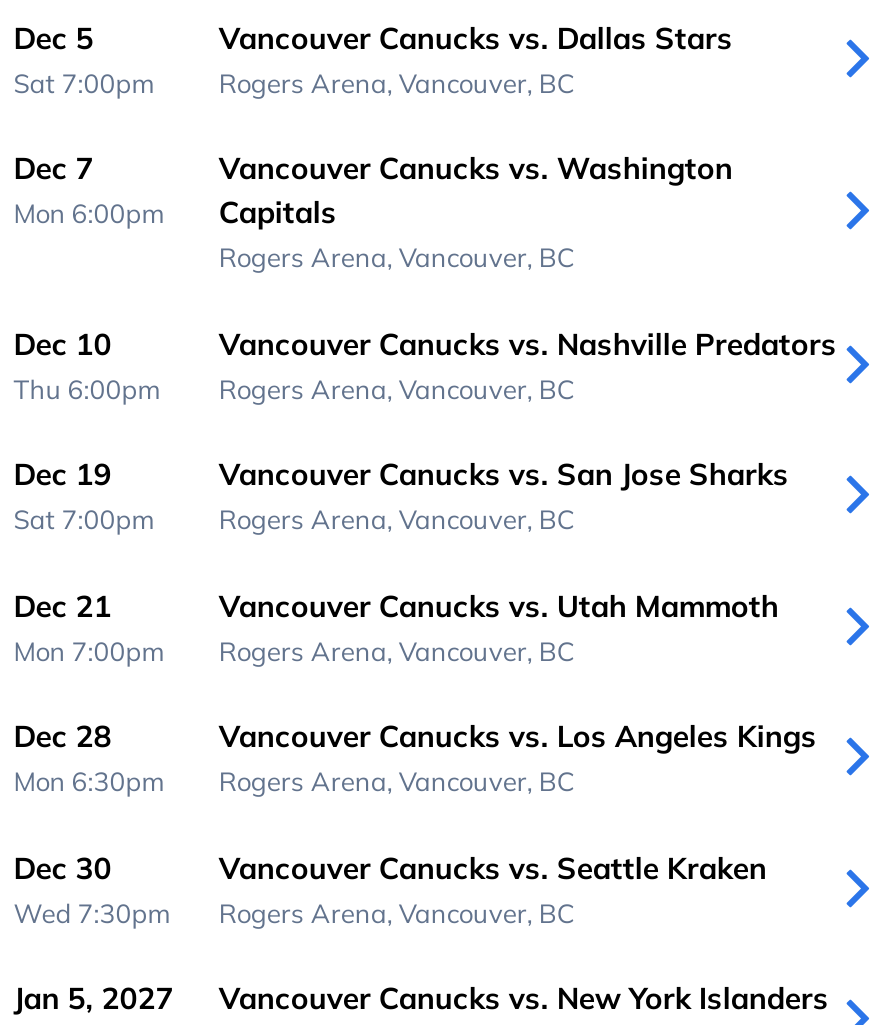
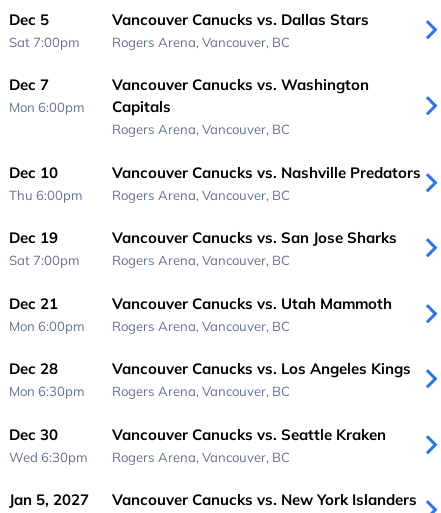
- Mon 7:00pm Rogers Arena, Vancouver, BC
+ Mon 6:00pm Rogers Arena, Vancouver, BC

- Wed 7:30pm Rogers Arena, Vancouver, BC
+ Wed 6:30pm Rogers Arena, Vancouver, BC
